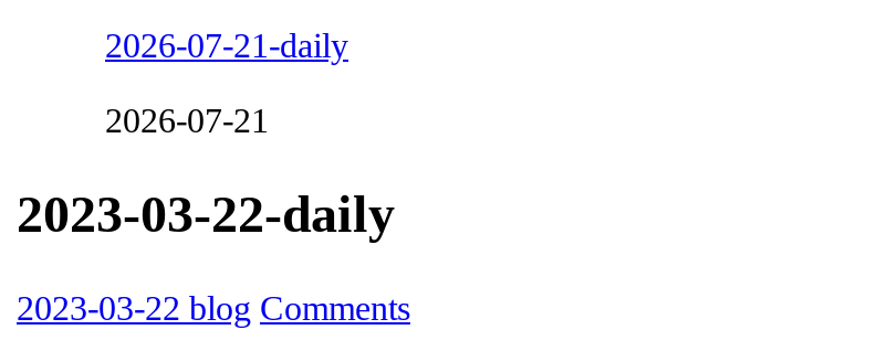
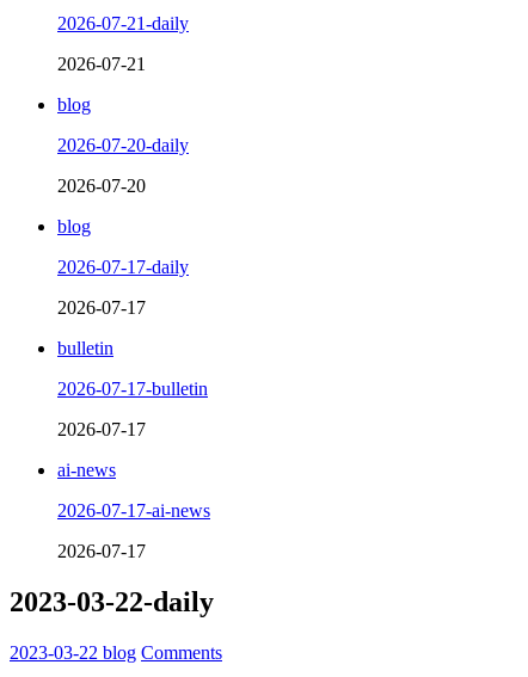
+ blog
+ 2026-07-20-daily
+ 2026-07-20
+ blog
+ 2026-07-17-daily
+ 2026-07-17
+ bulletin
+ 2026-07-17-bulletin
+ 2026-07-17
+ ai-news
+ 2026-07-17-ai-news
+ 2026-07-17
